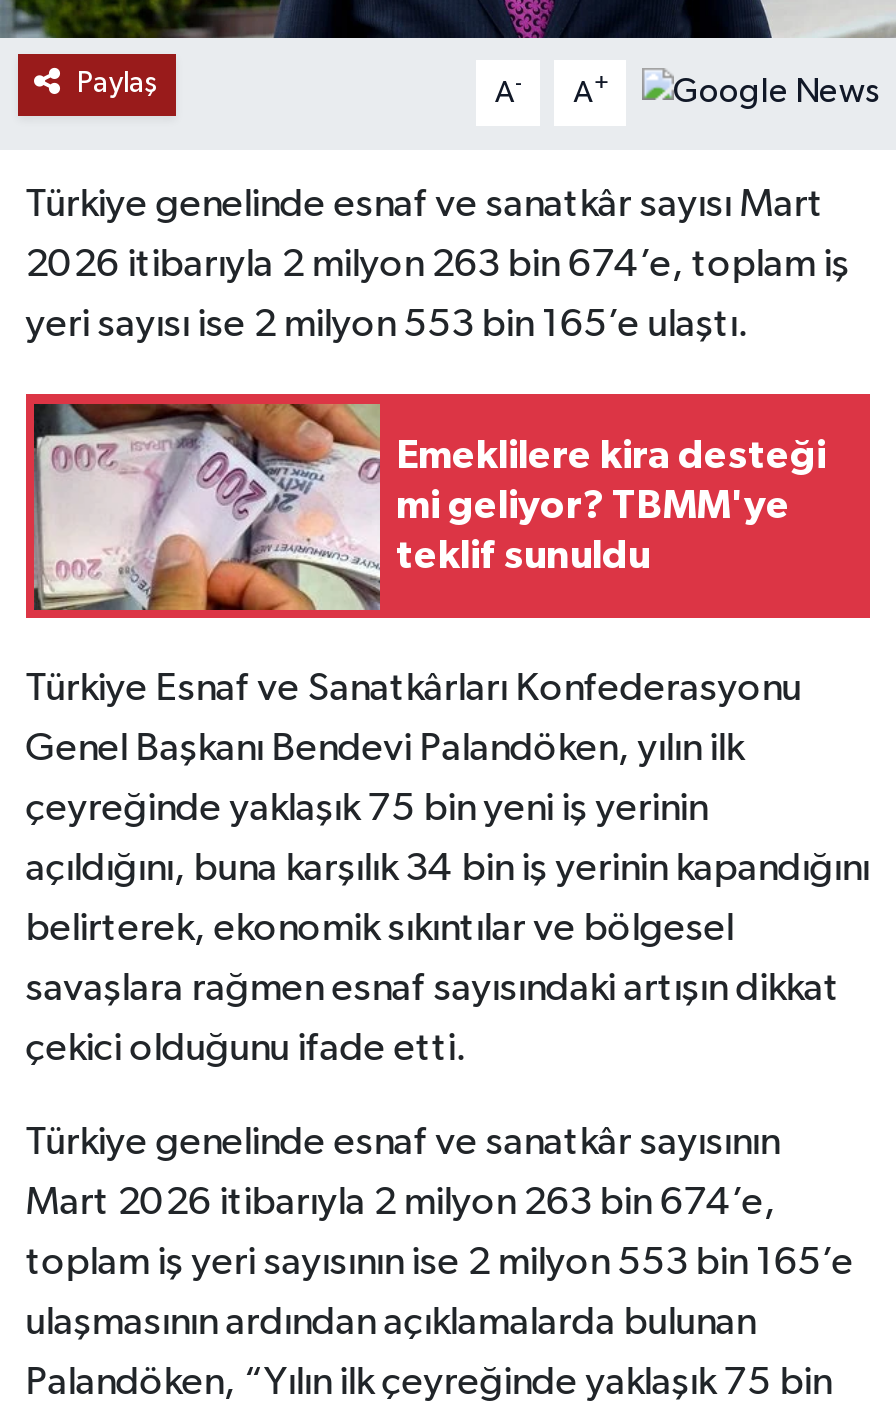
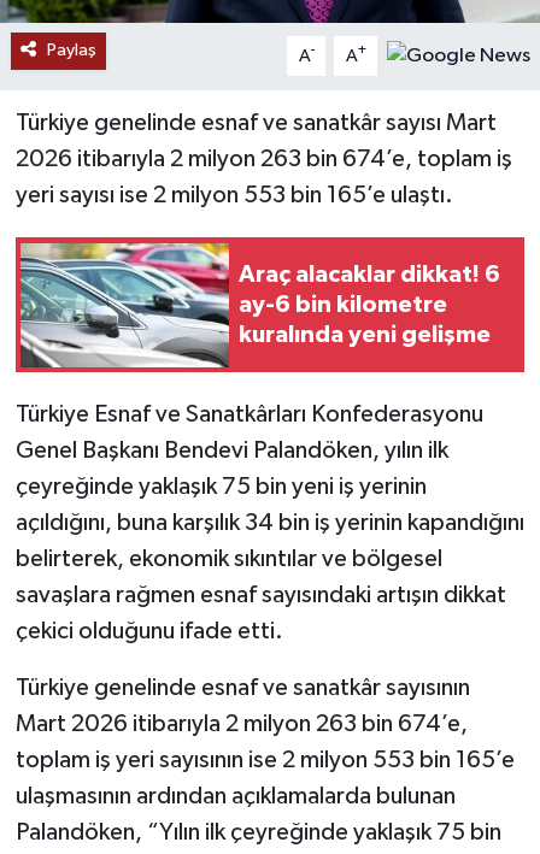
- [image]
- Emeklilere kira desteği
- mi geliyor? TBMM'ye
- teklif sunuldu
+ [image]
+ Araç alacaklar dikkat! 6
+ ay-6 bin kilometre
+ kuralında yeni gelişme
